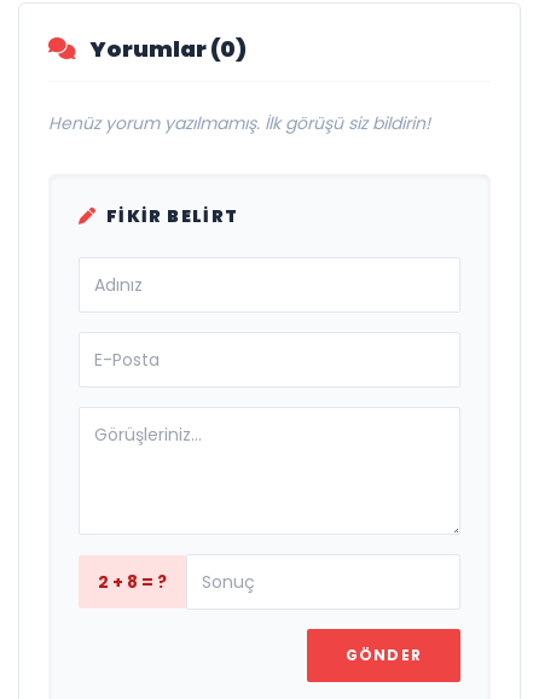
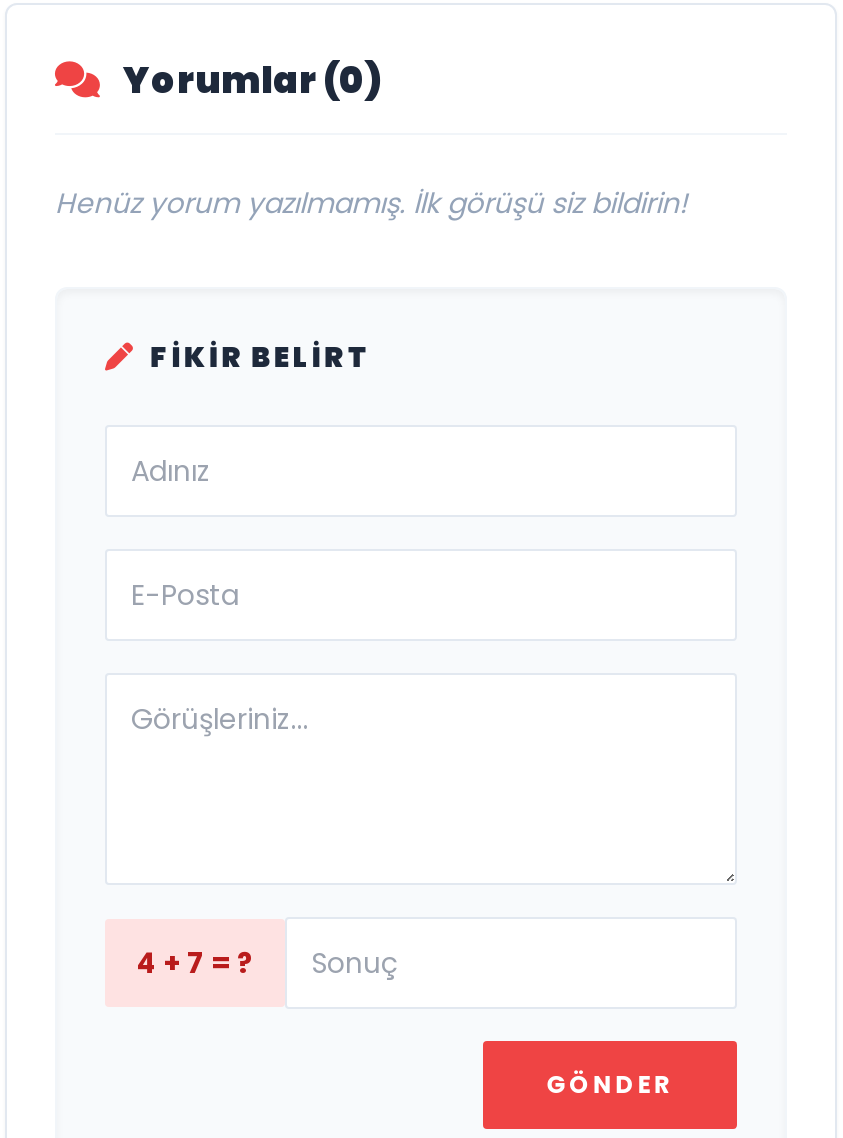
- 2 + 8 = ?
+ 4 + 7 = ?
